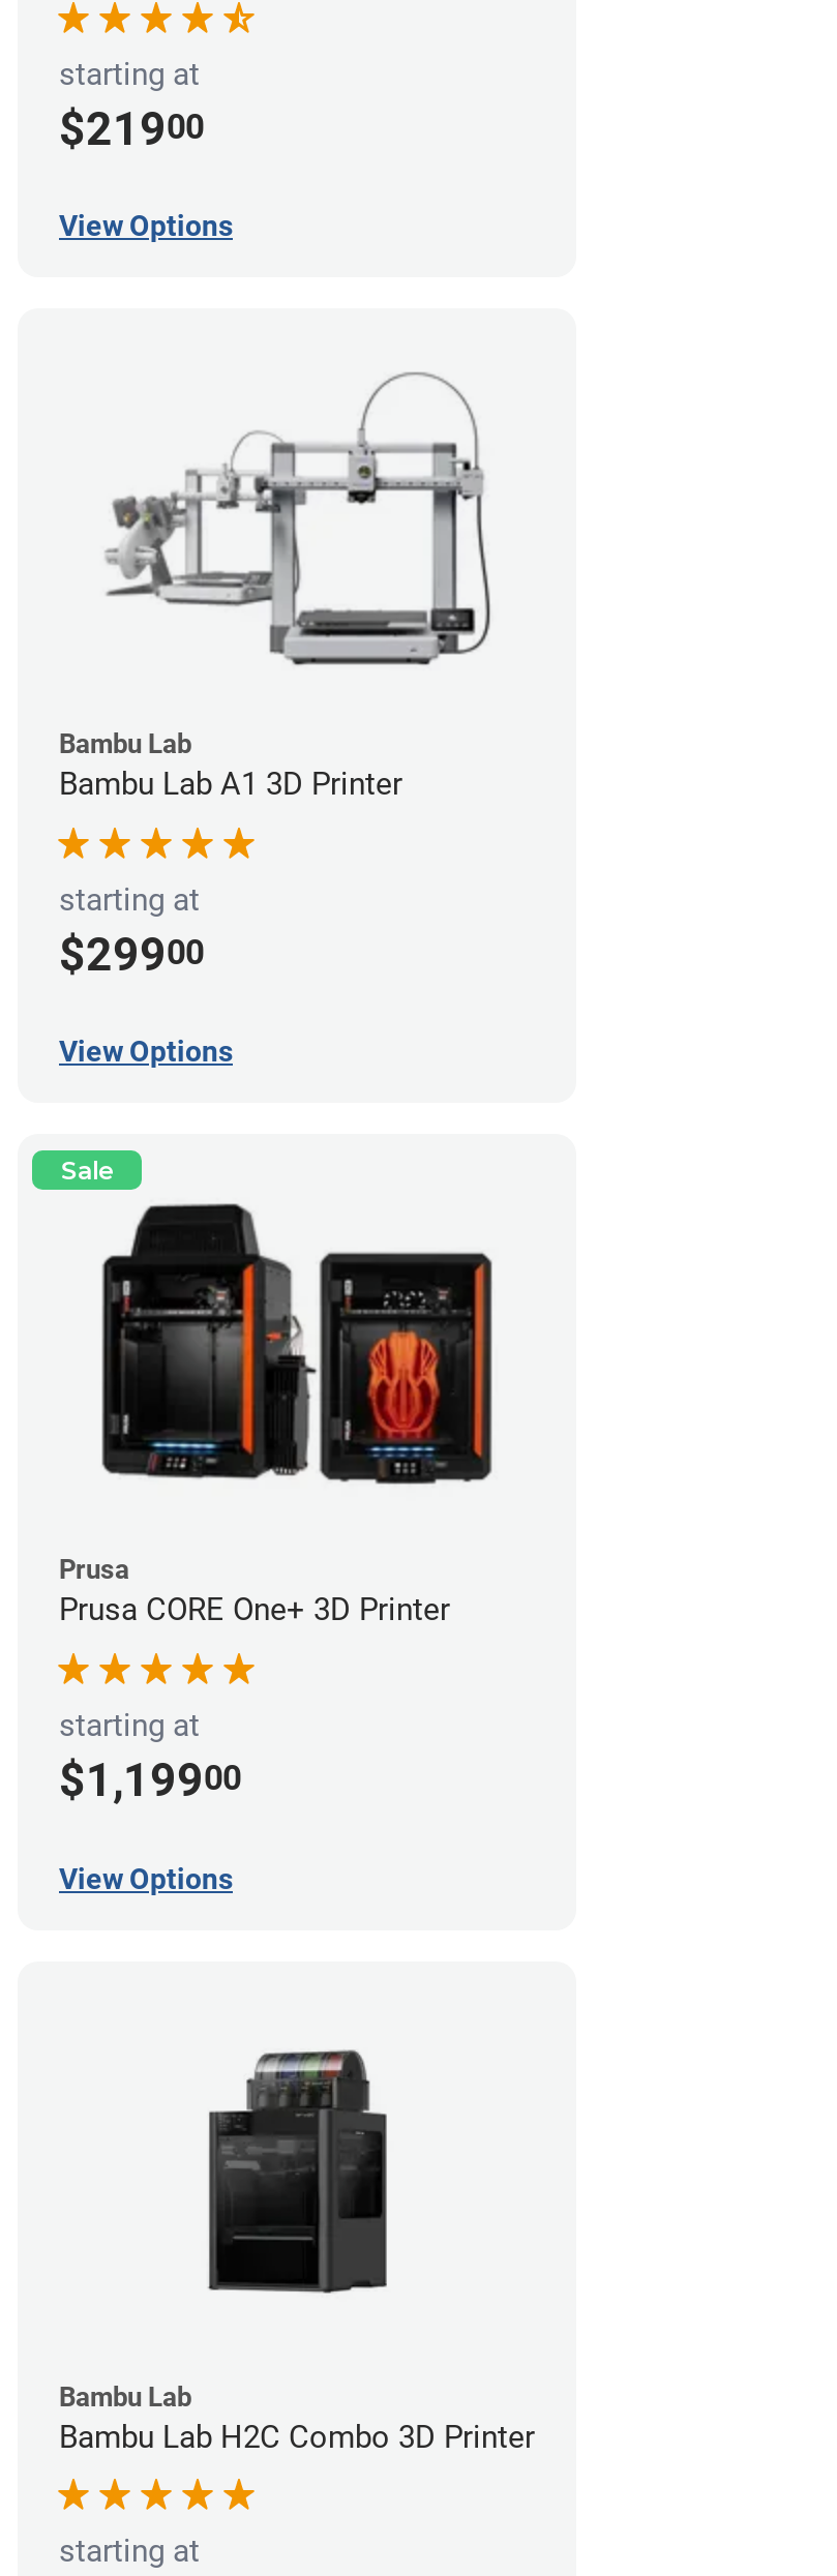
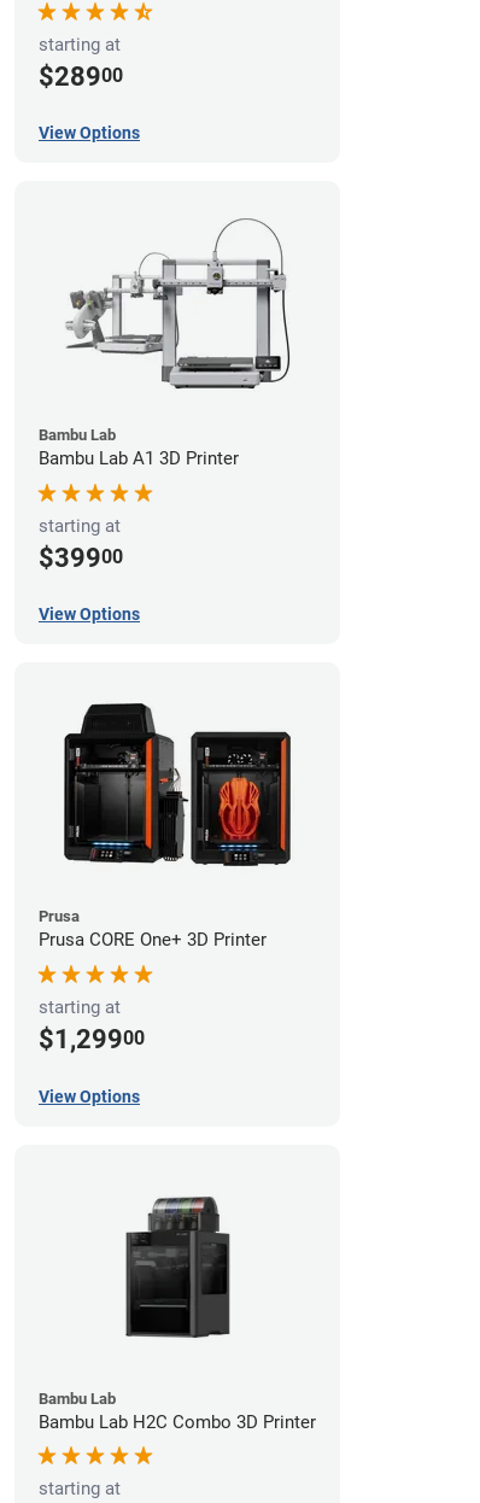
- $21900
+ $28900

- $29900
+ $39900

- Sale

- $1,19900
+ $1,29900
